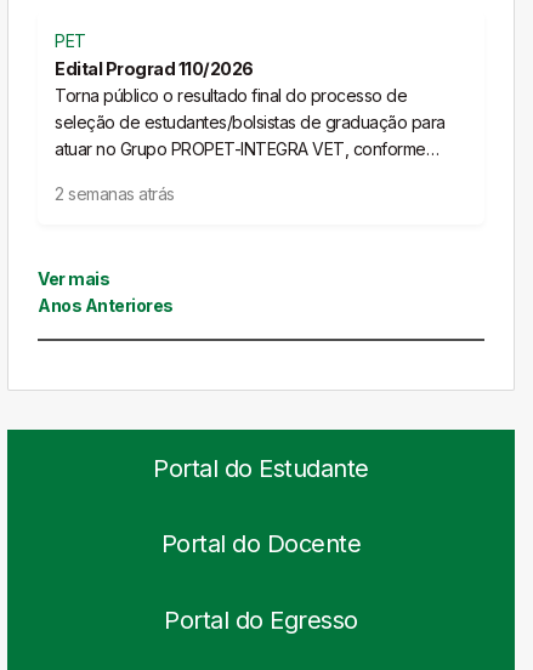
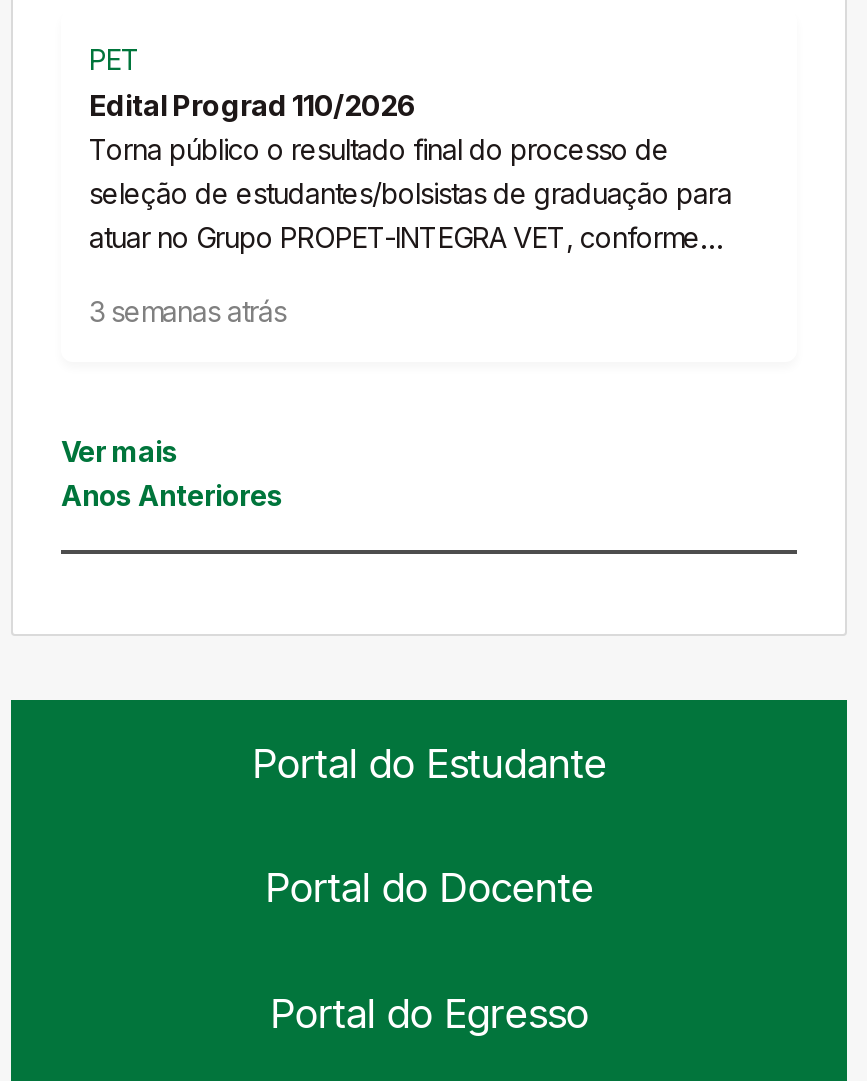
- 2 semanas atrás
+ 3 semanas atrás
